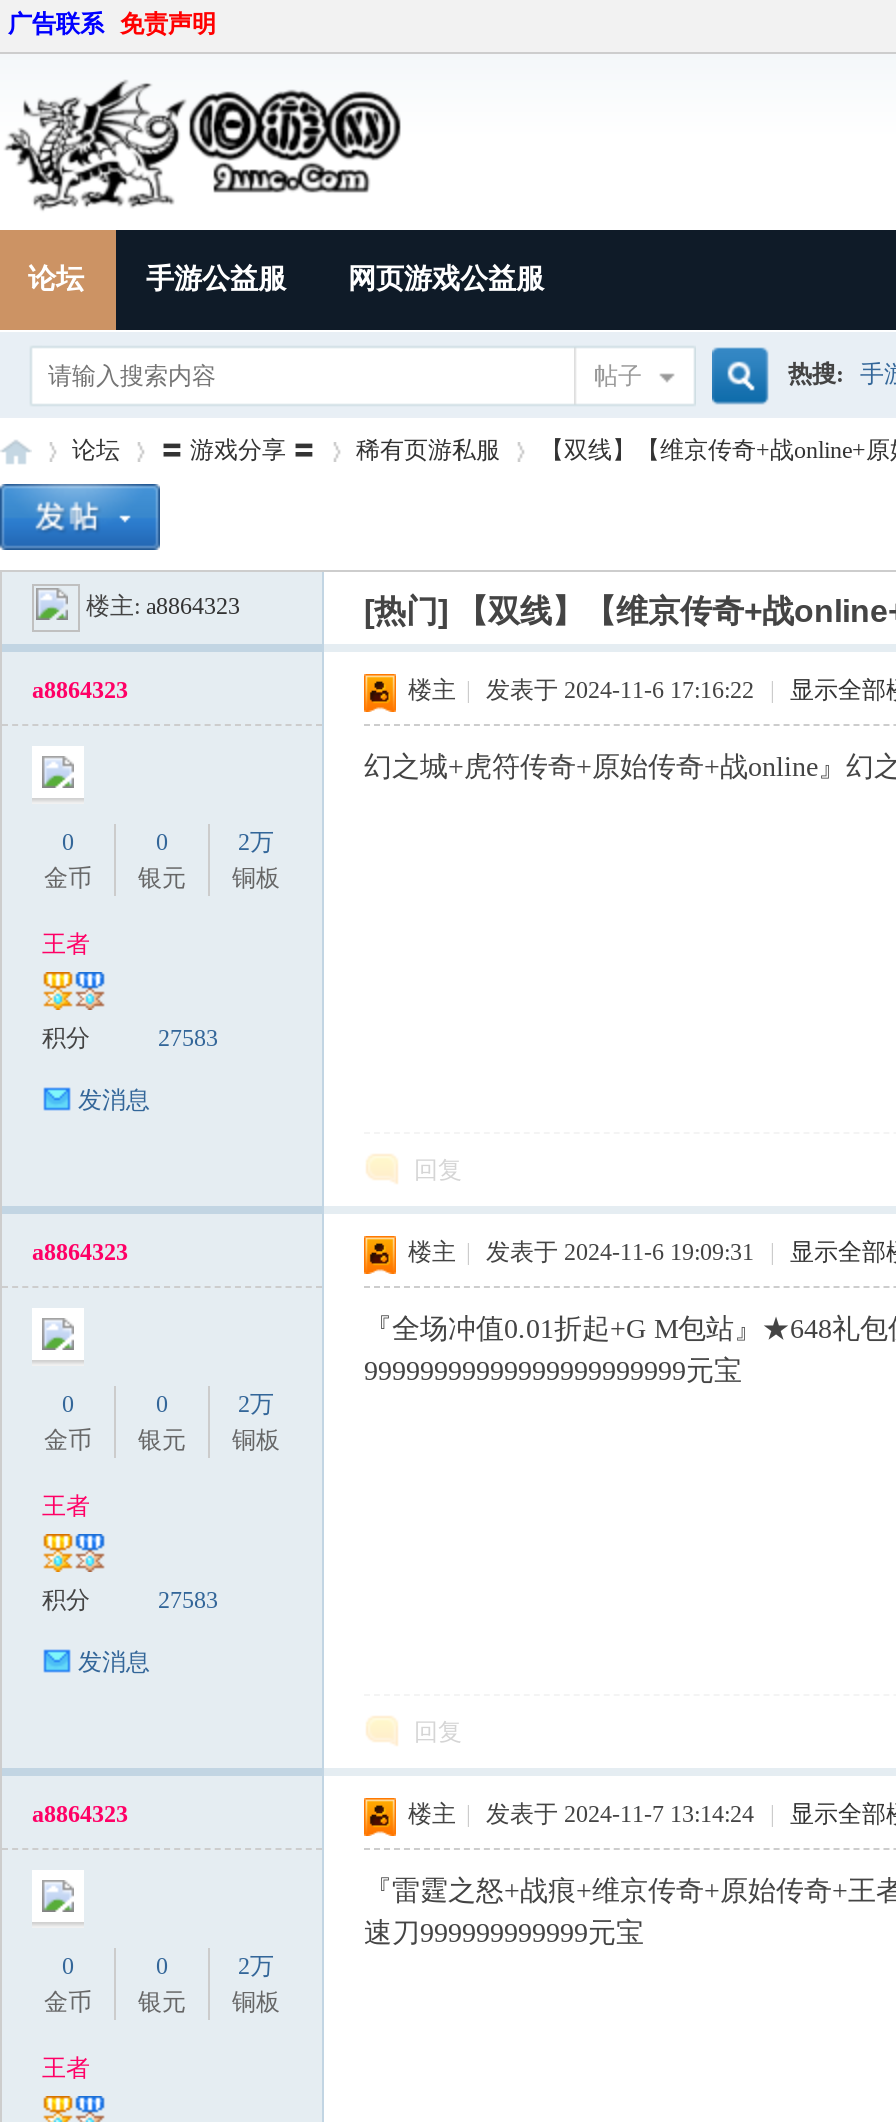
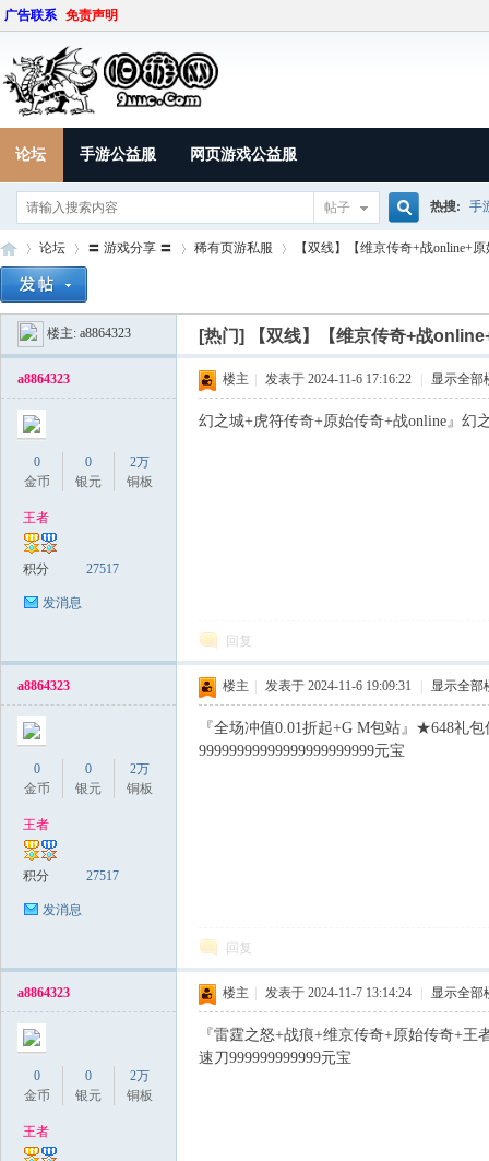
- 27583
+ 27517

- 27583
+ 27517
